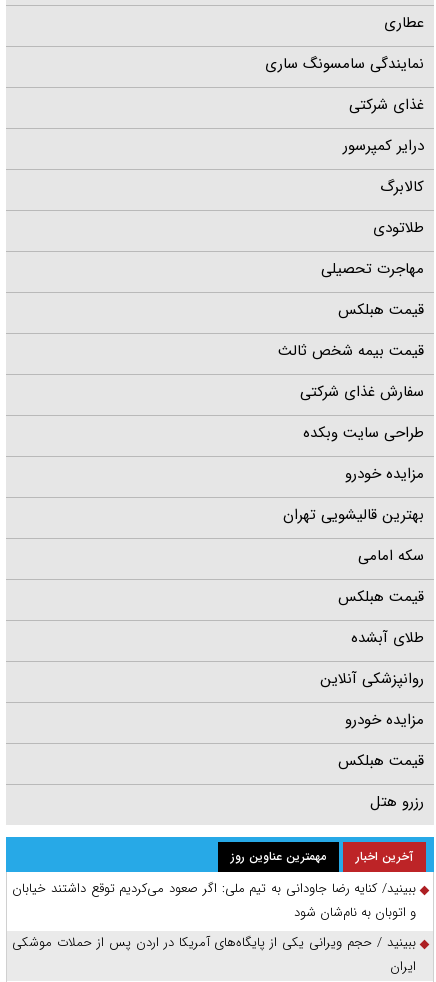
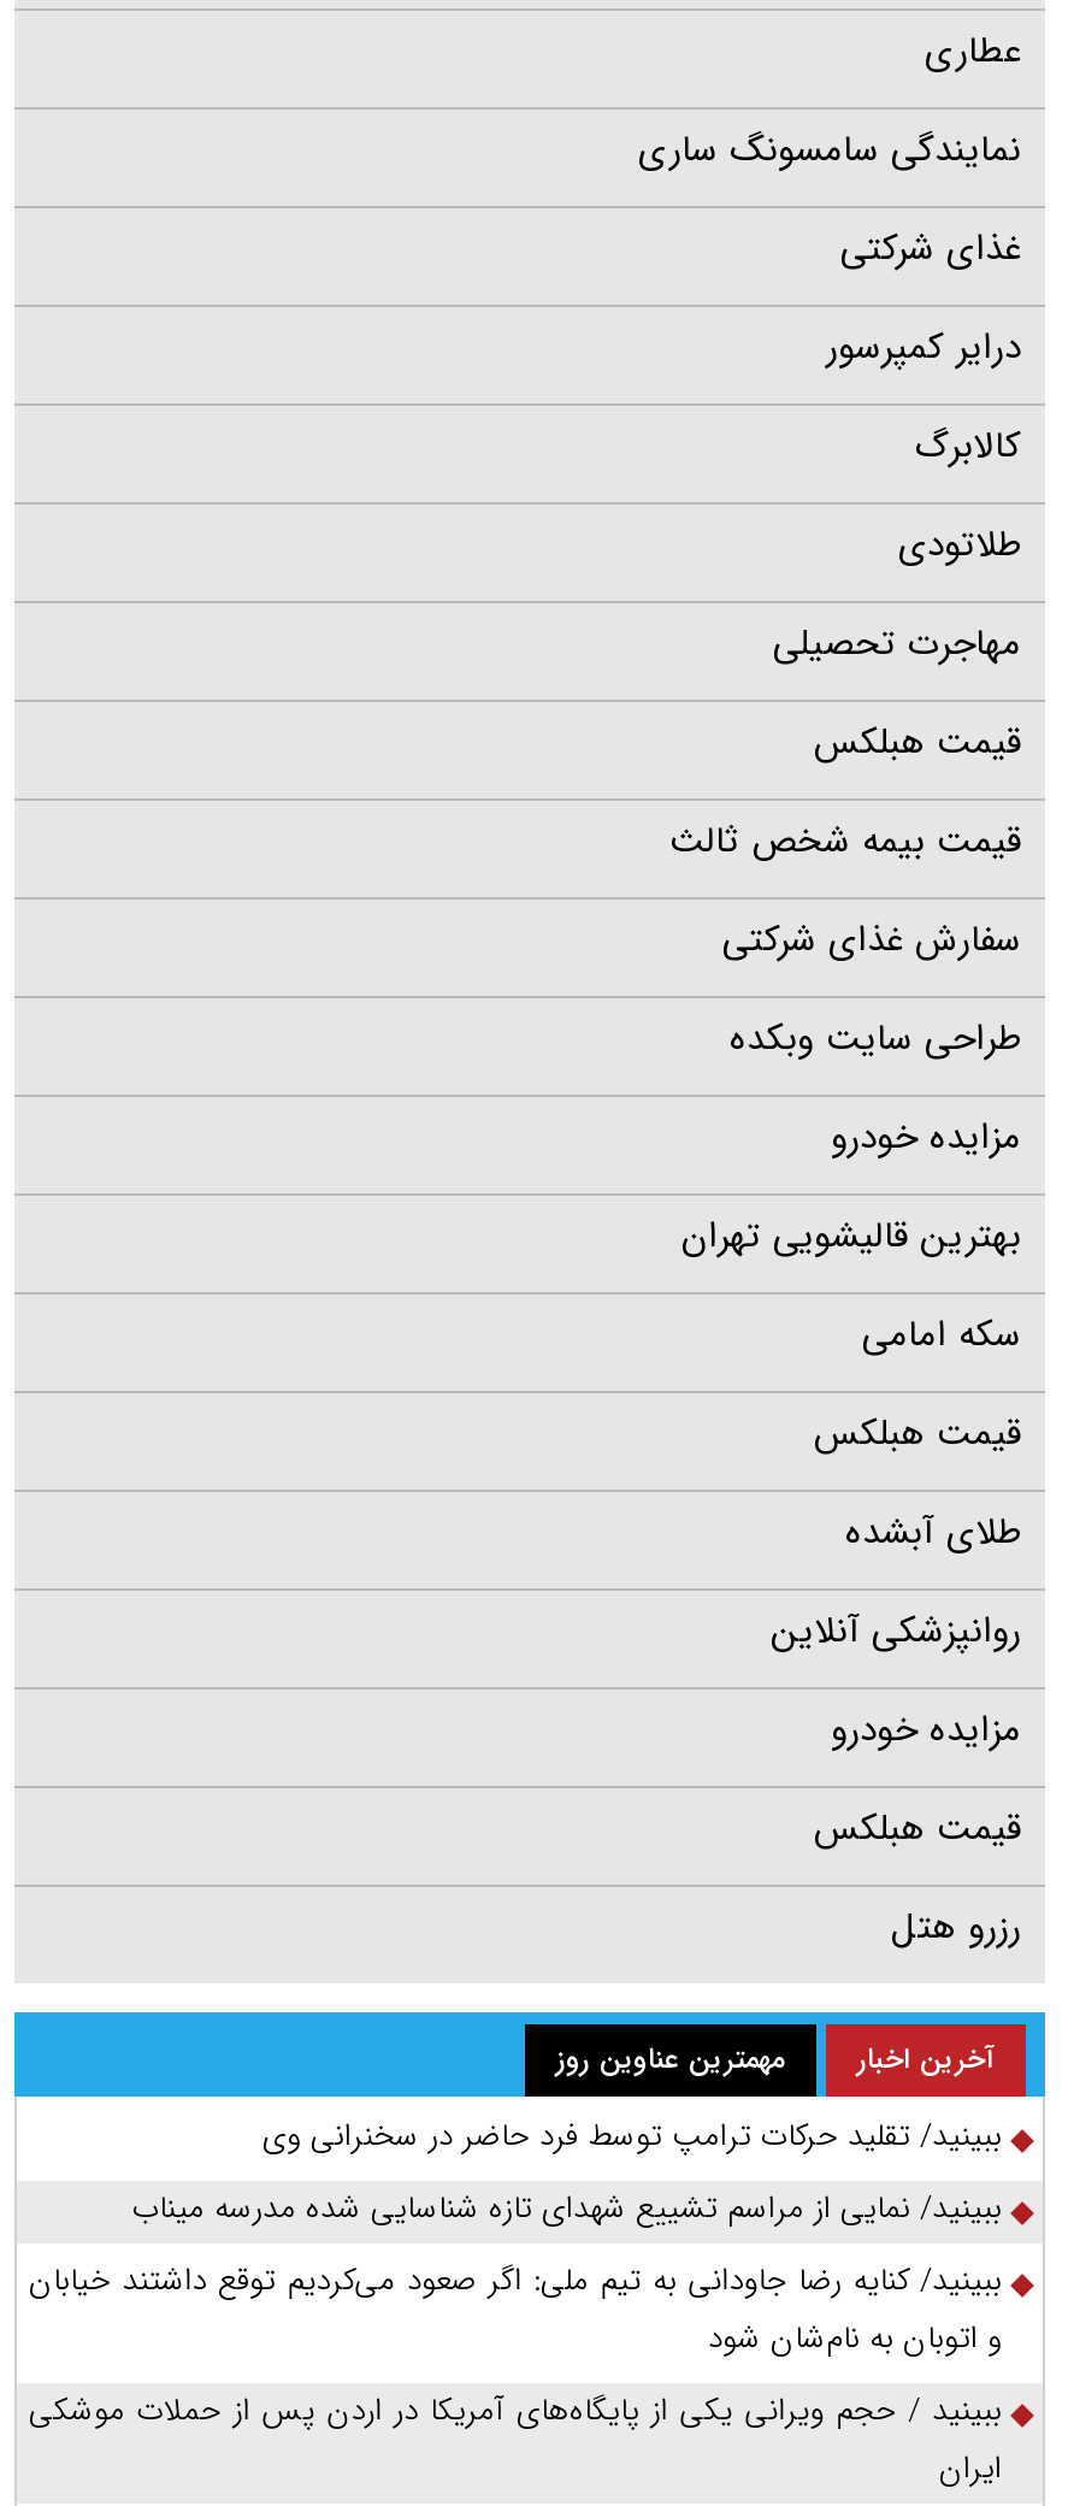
+ ببینید/ تقلید حرکات ترامپ توسط فرد حاضر در سخنرانی وی
+ ببینید/ نمایی از مراسم تشییع شهدای تازه شناسایی شده مدرسه میناب
